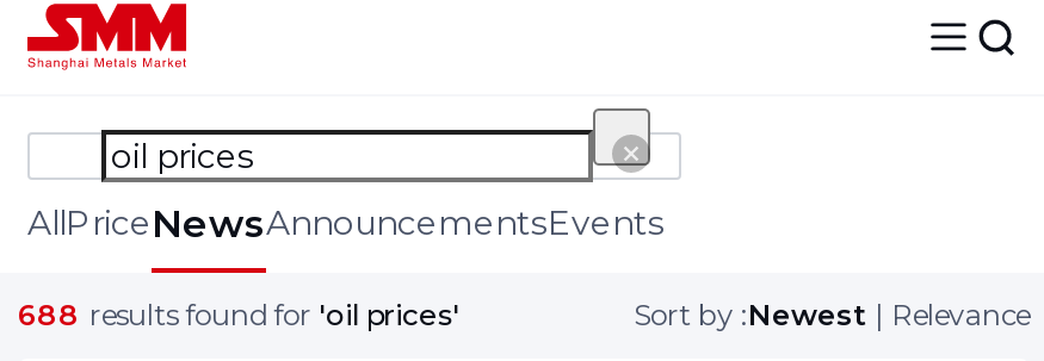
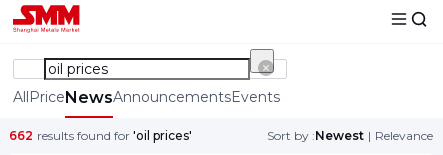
- 688 results found for 'oil prices'
+ 662 results found for 'oil prices'
